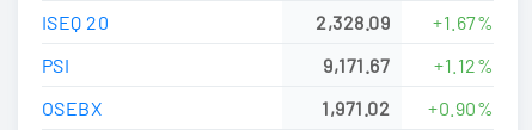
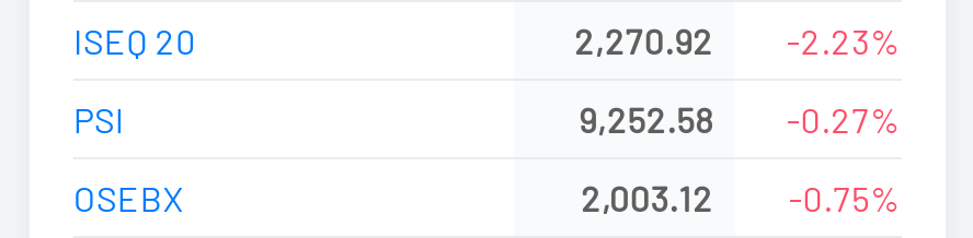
- 2,328.09
+ 2,270.92

- +1.67%
+ -2.23%

- 9,171.67
+ 9,252.58

- +1.12%
+ -0.27%

- 1,971.02
+ 2,003.12

- +0.90%
+ -0.75%
